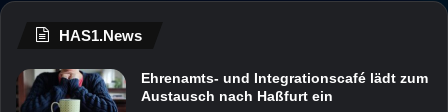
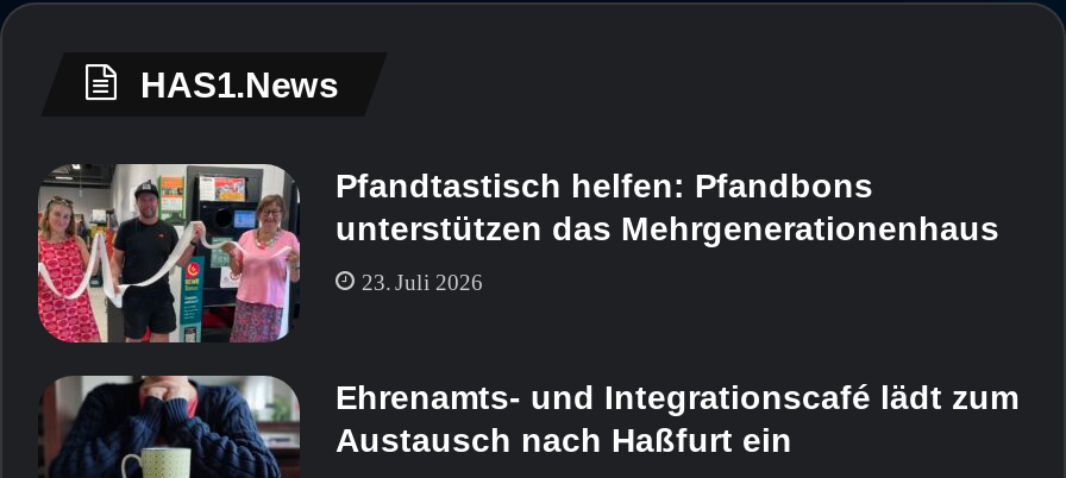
+ [image]
+ Pfandtastisch helfen: Pfandbons
+ unterstützen das Mehrgenerationenhaus
+ 23. Juli 2026
